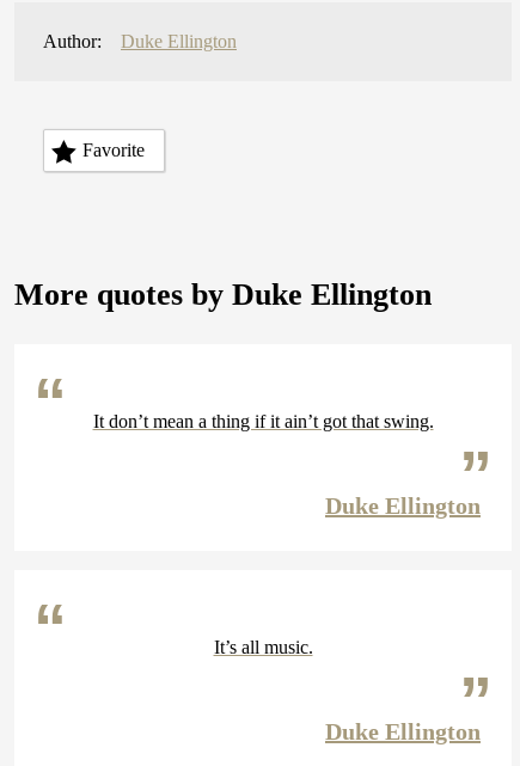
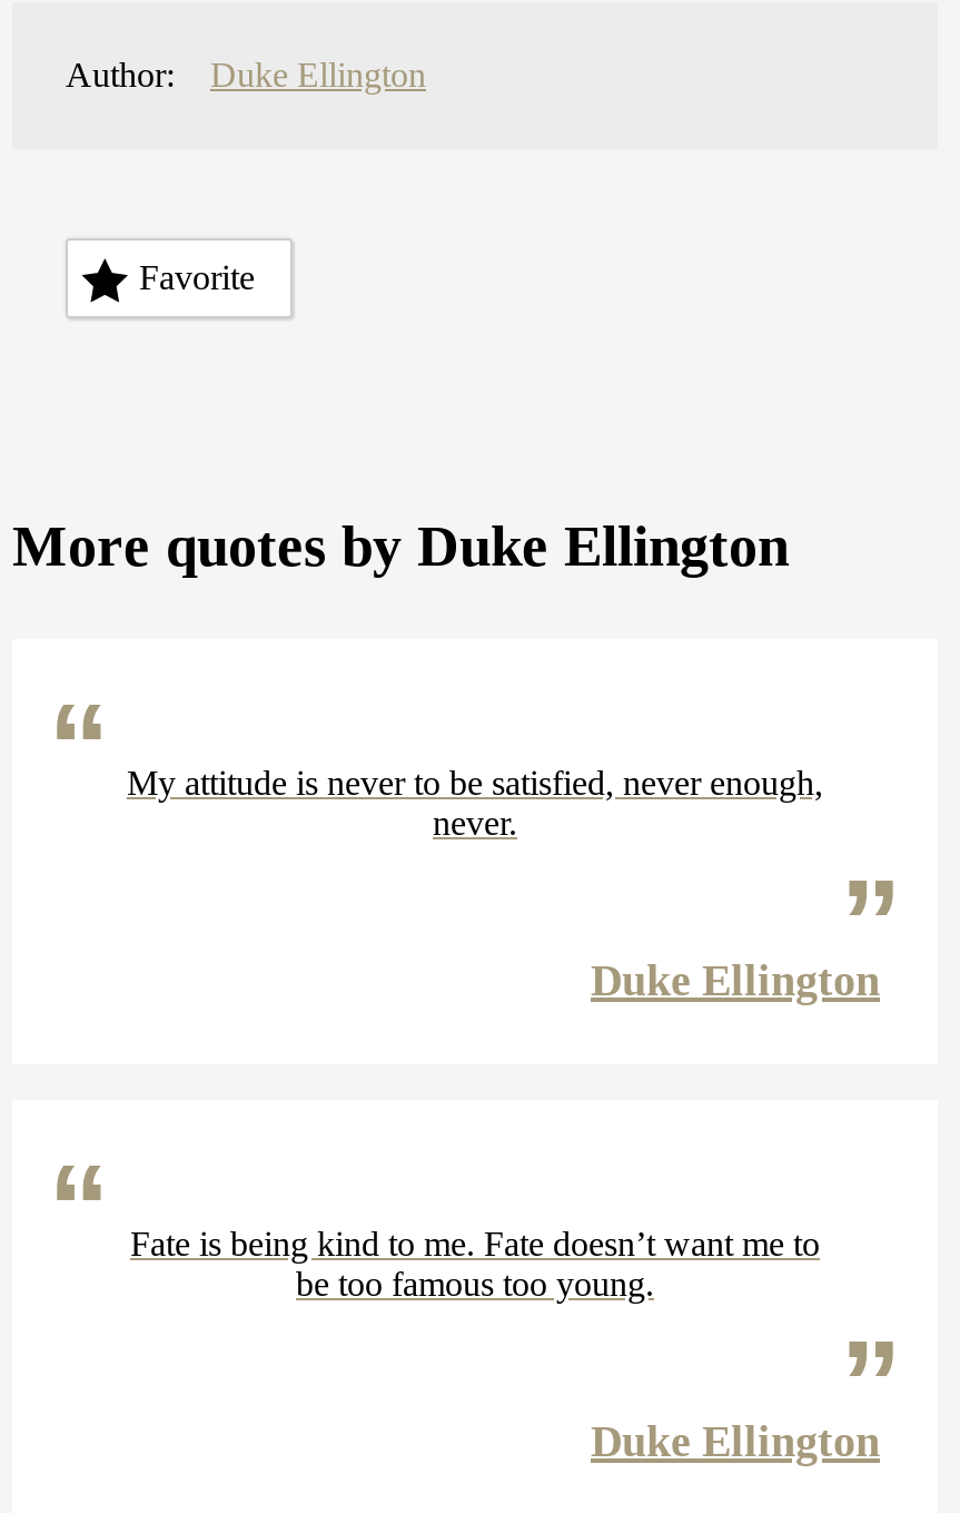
- It don’t mean a thing if it ain’t got that swing.
+ My attitude is never to be satisfied, never enough,
+ never.

- It’s all music.
+ Fate is being kind to me. Fate doesn’t want me to
+ be too famous too young.
